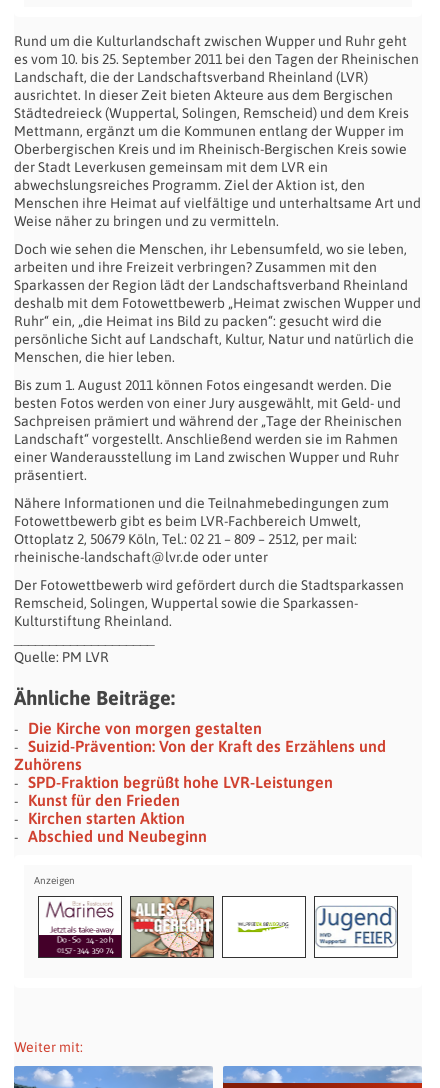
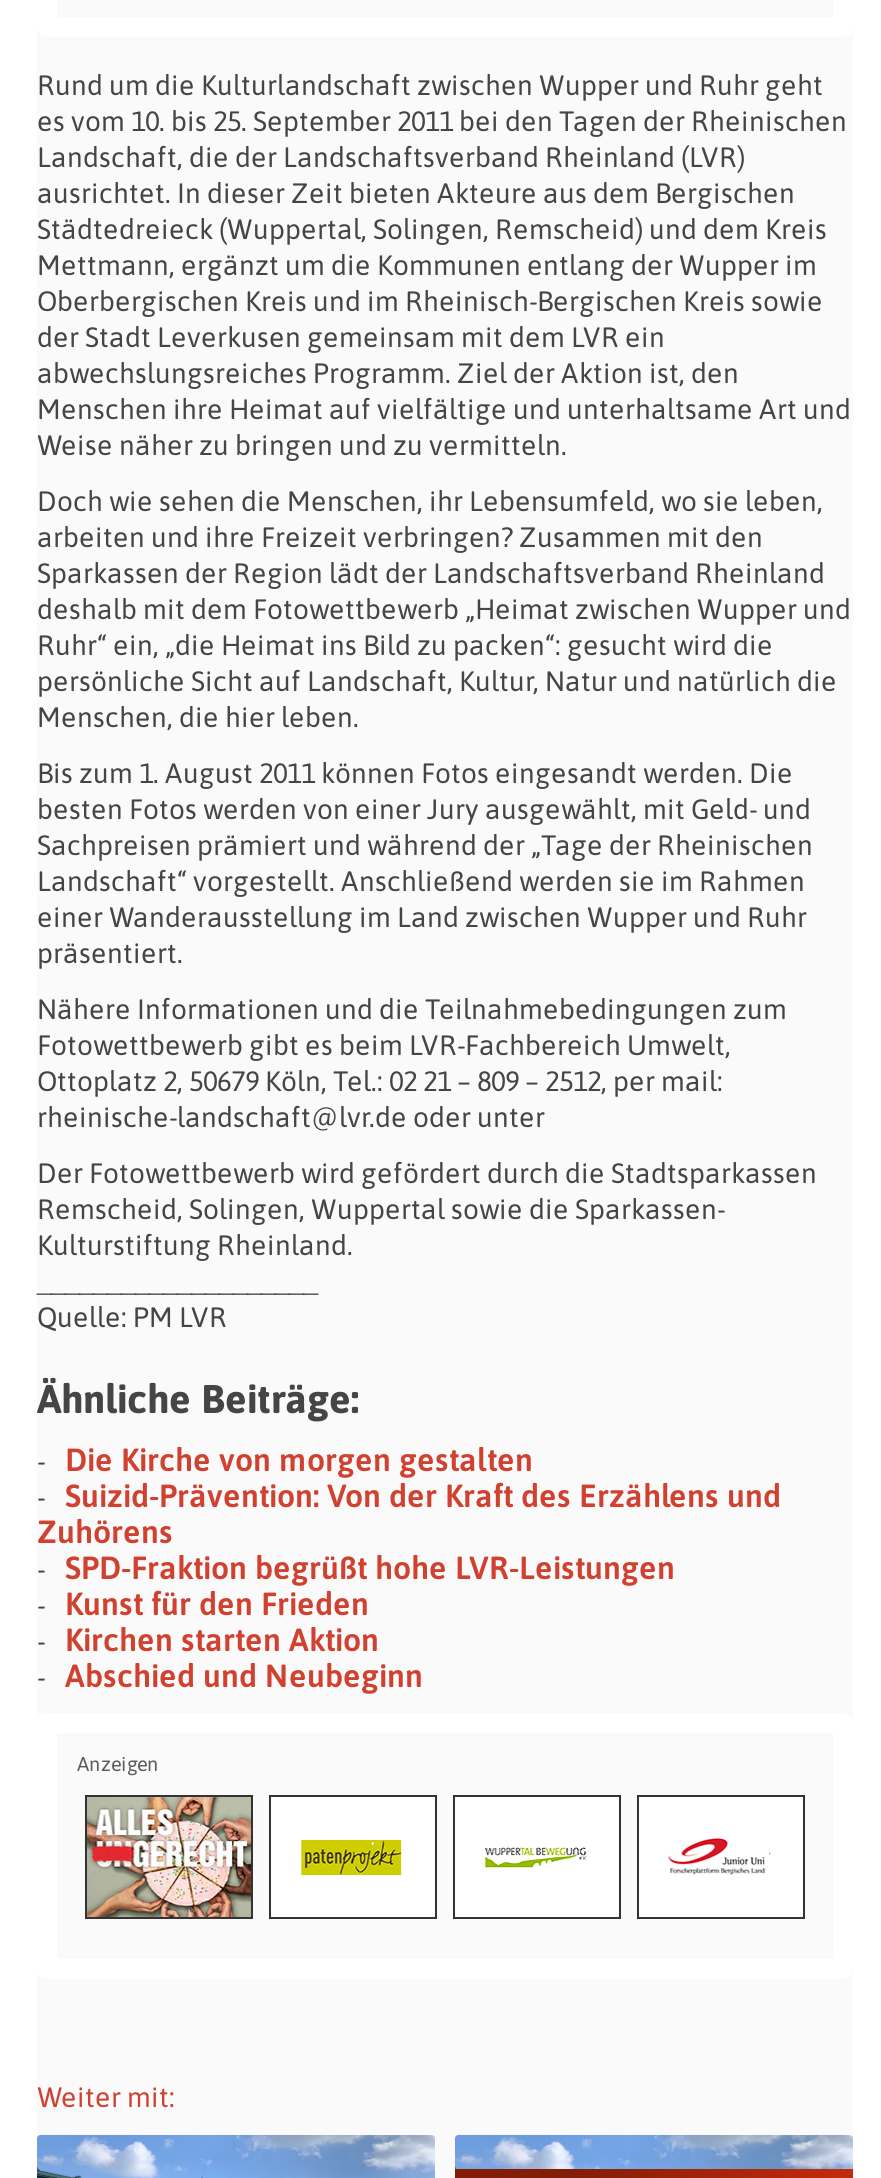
- [image]
+ [image]

- [image]
+ [image]

- [image]
+ [image]
